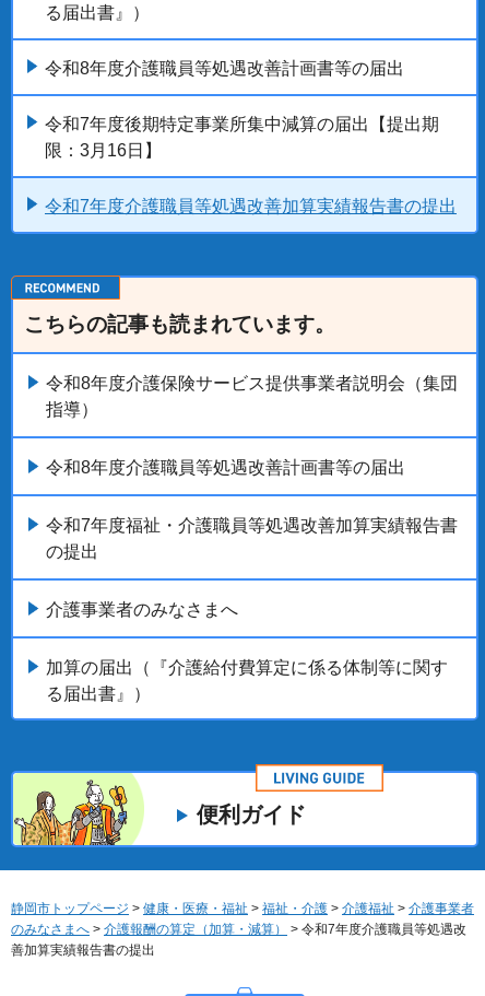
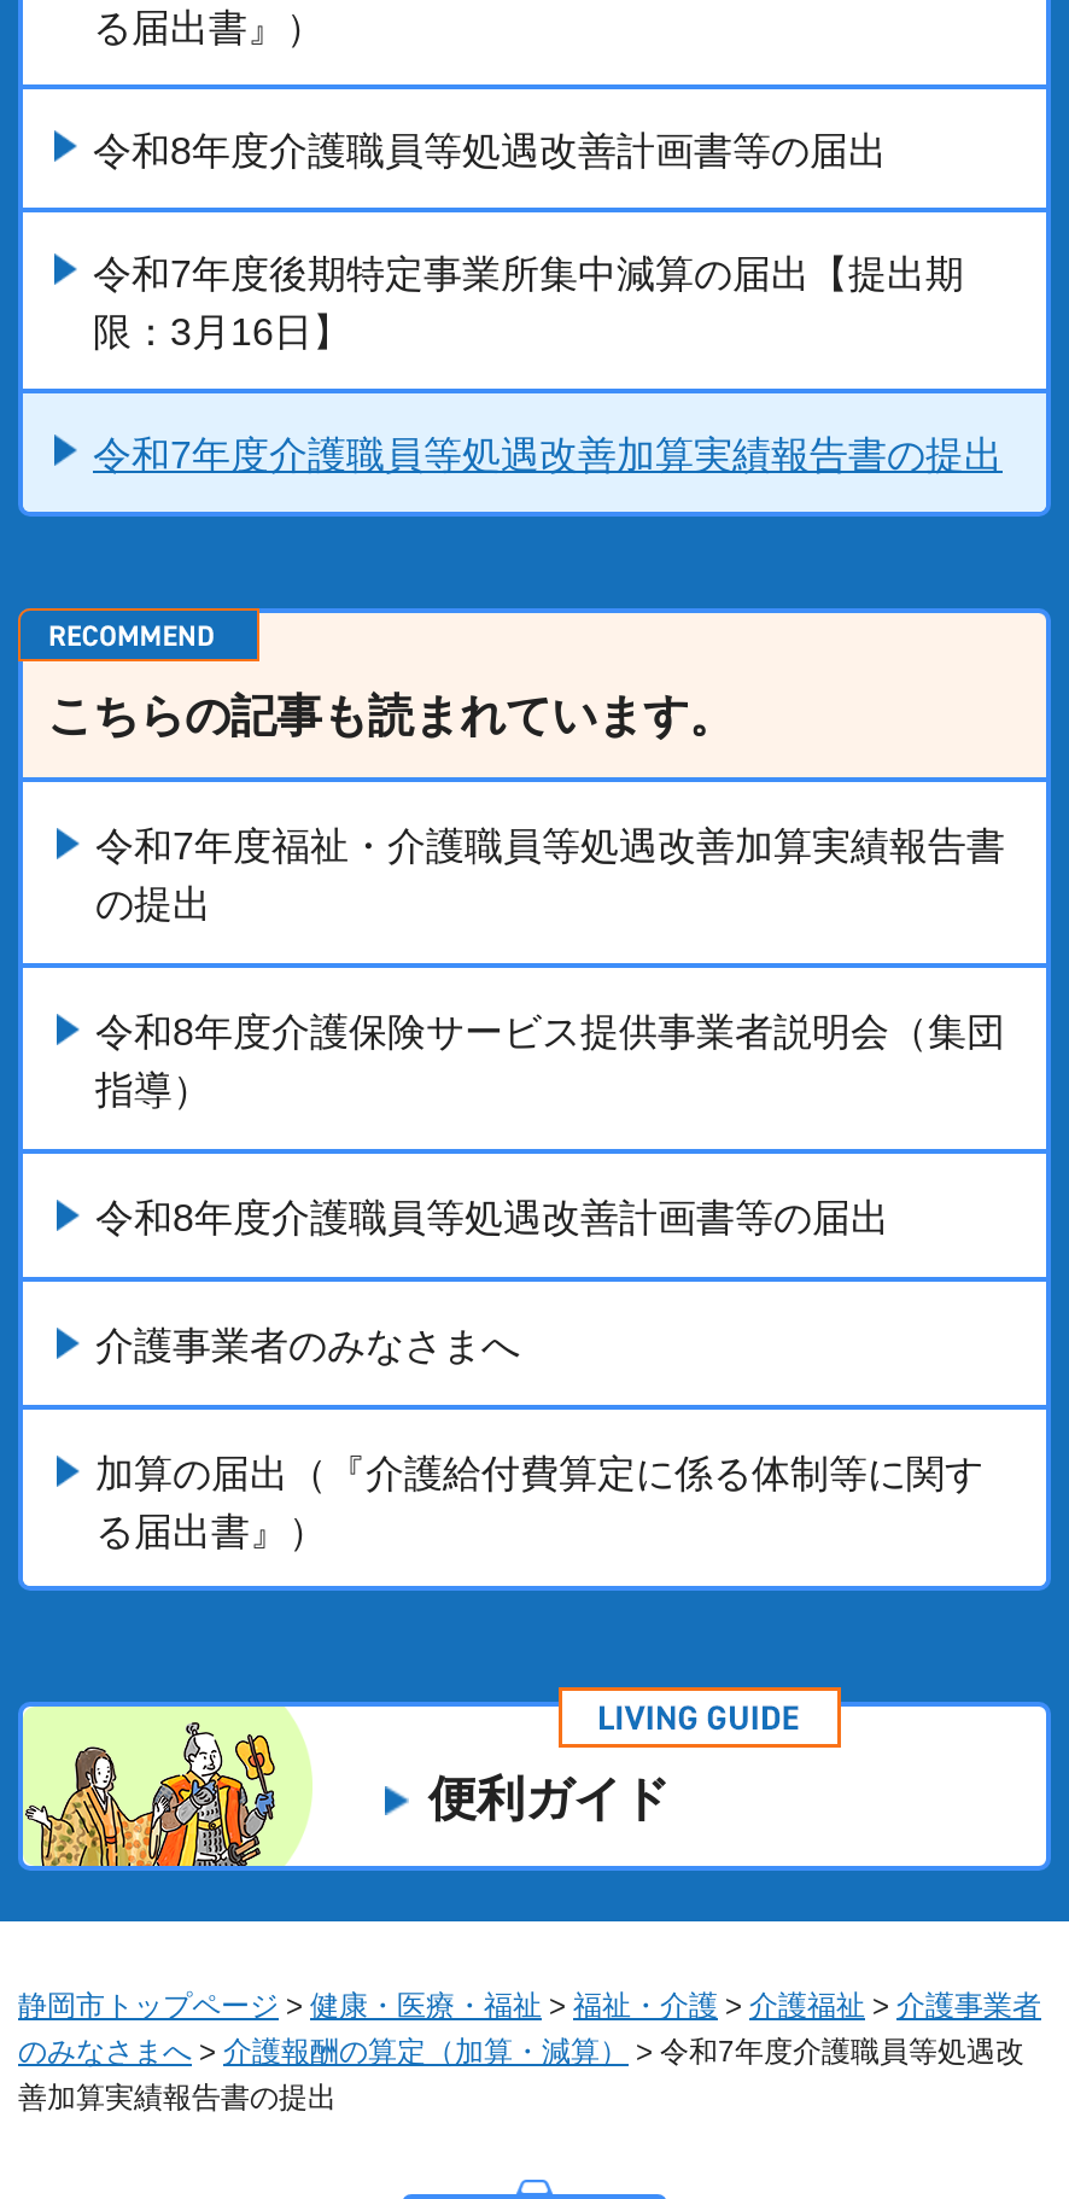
moved down: 令和8年度介護保険サービス提供事業者説明会（集団 | 指導） | 令和8年度介護職員等処遇改善計画書等の届出

moved up: 令和7年度福祉・介護職員等処遇改善加算実績報告書 | の提出
